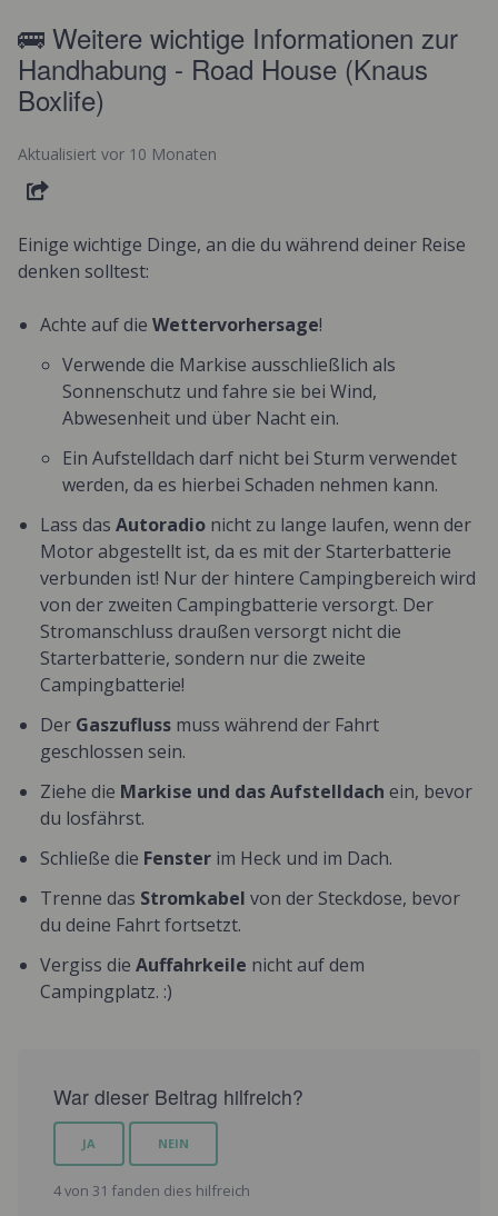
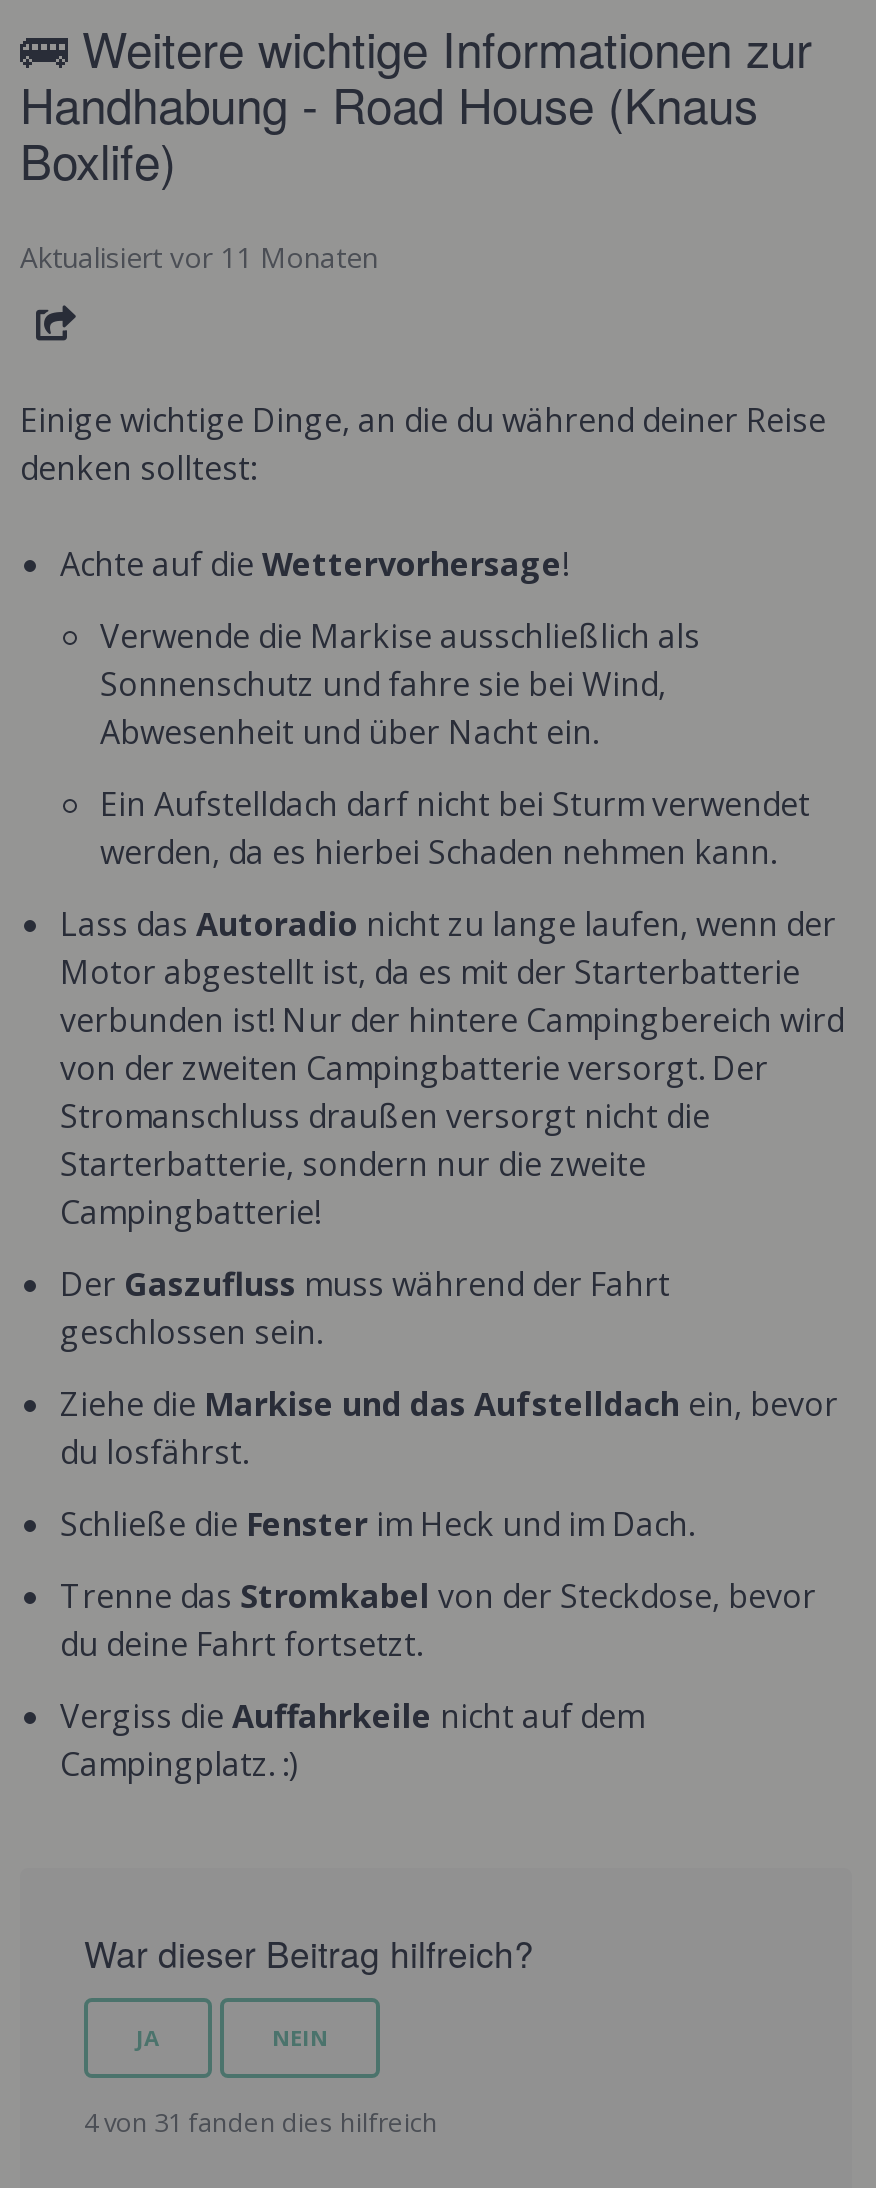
- Aktualisiert vor 10 Monaten
+ Aktualisiert vor 11 Monaten
